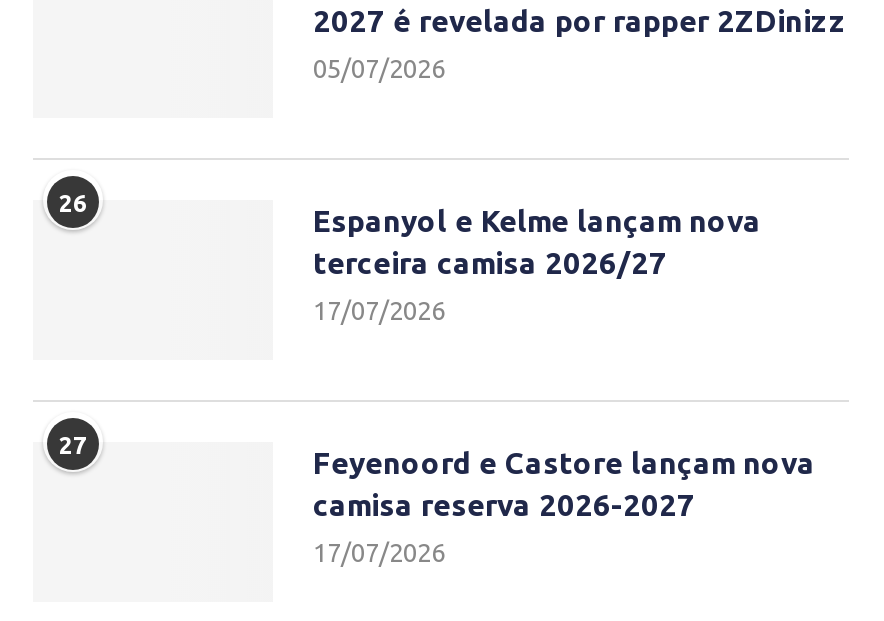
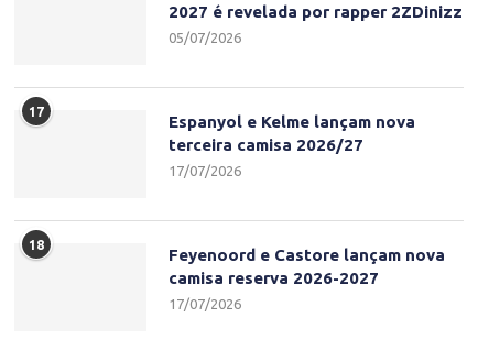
- 26
+ 17

- 27
+ 18
